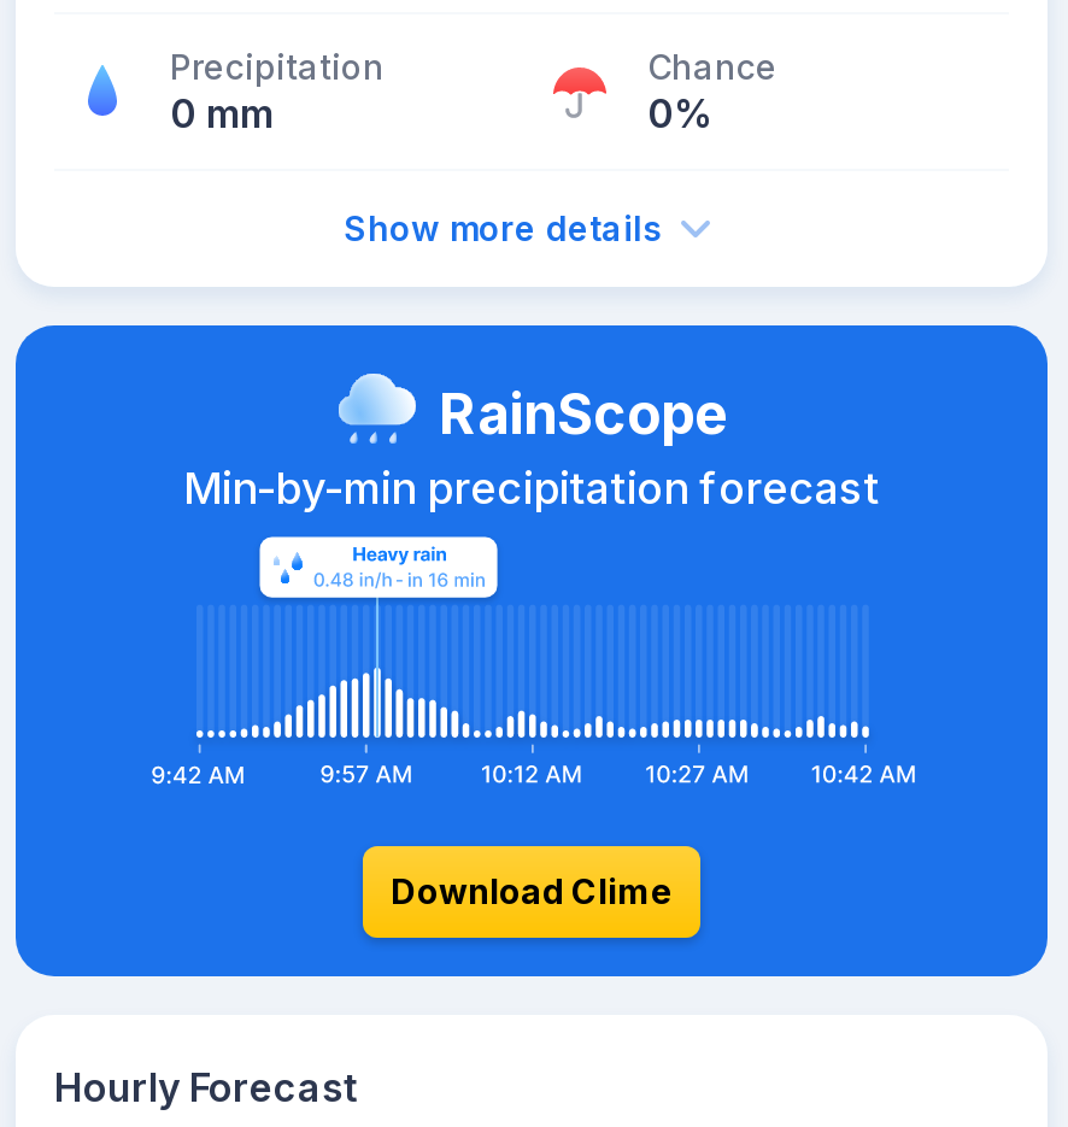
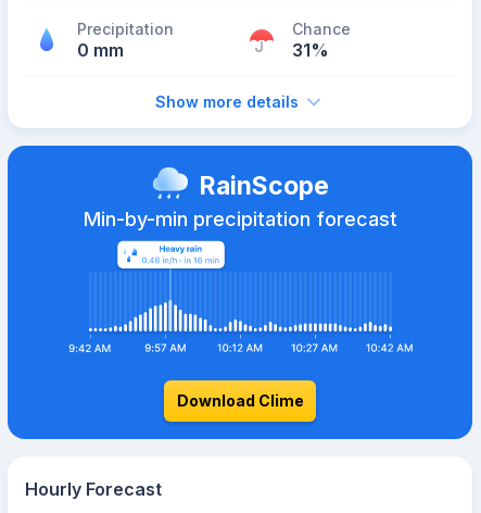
- 0%
+ 31%
